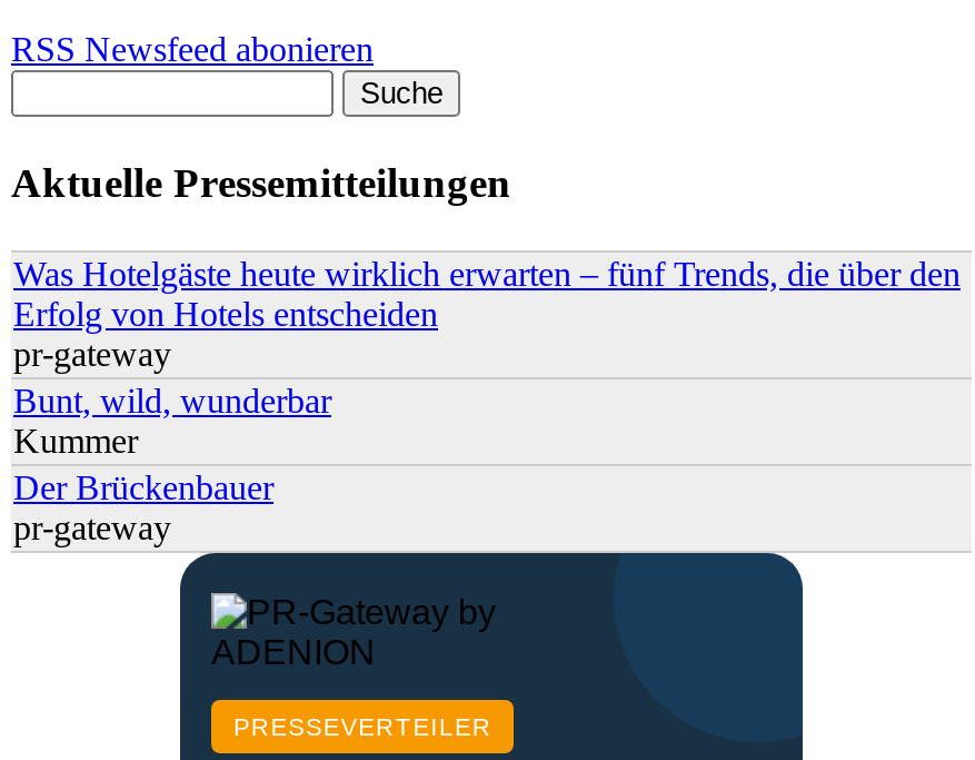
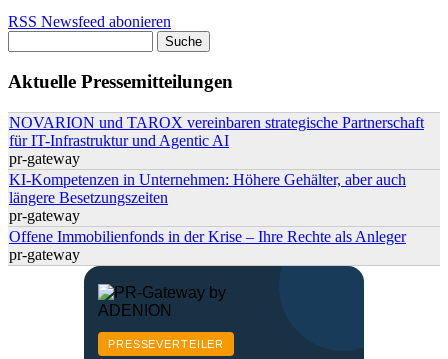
- Was Hotelgäste heute wirklich erwarten – fünf Trends, die über den
- Erfolg von Hotels entscheiden
+ NOVARION und TAROX vereinbaren strategische Partnerschaft
+ für IT-Infrastruktur und Agentic AI

- Bunt, wild, wunderbar
- Kummer
- Der Brückenbauer
+ KI-Kompetenzen in Unternehmen: Höhere Gehälter, aber auch
+ längere Besetzungszeiten
+ pr-gateway
+ Offene Immobilienfonds in der Krise – Ihre Rechte als Anleger
